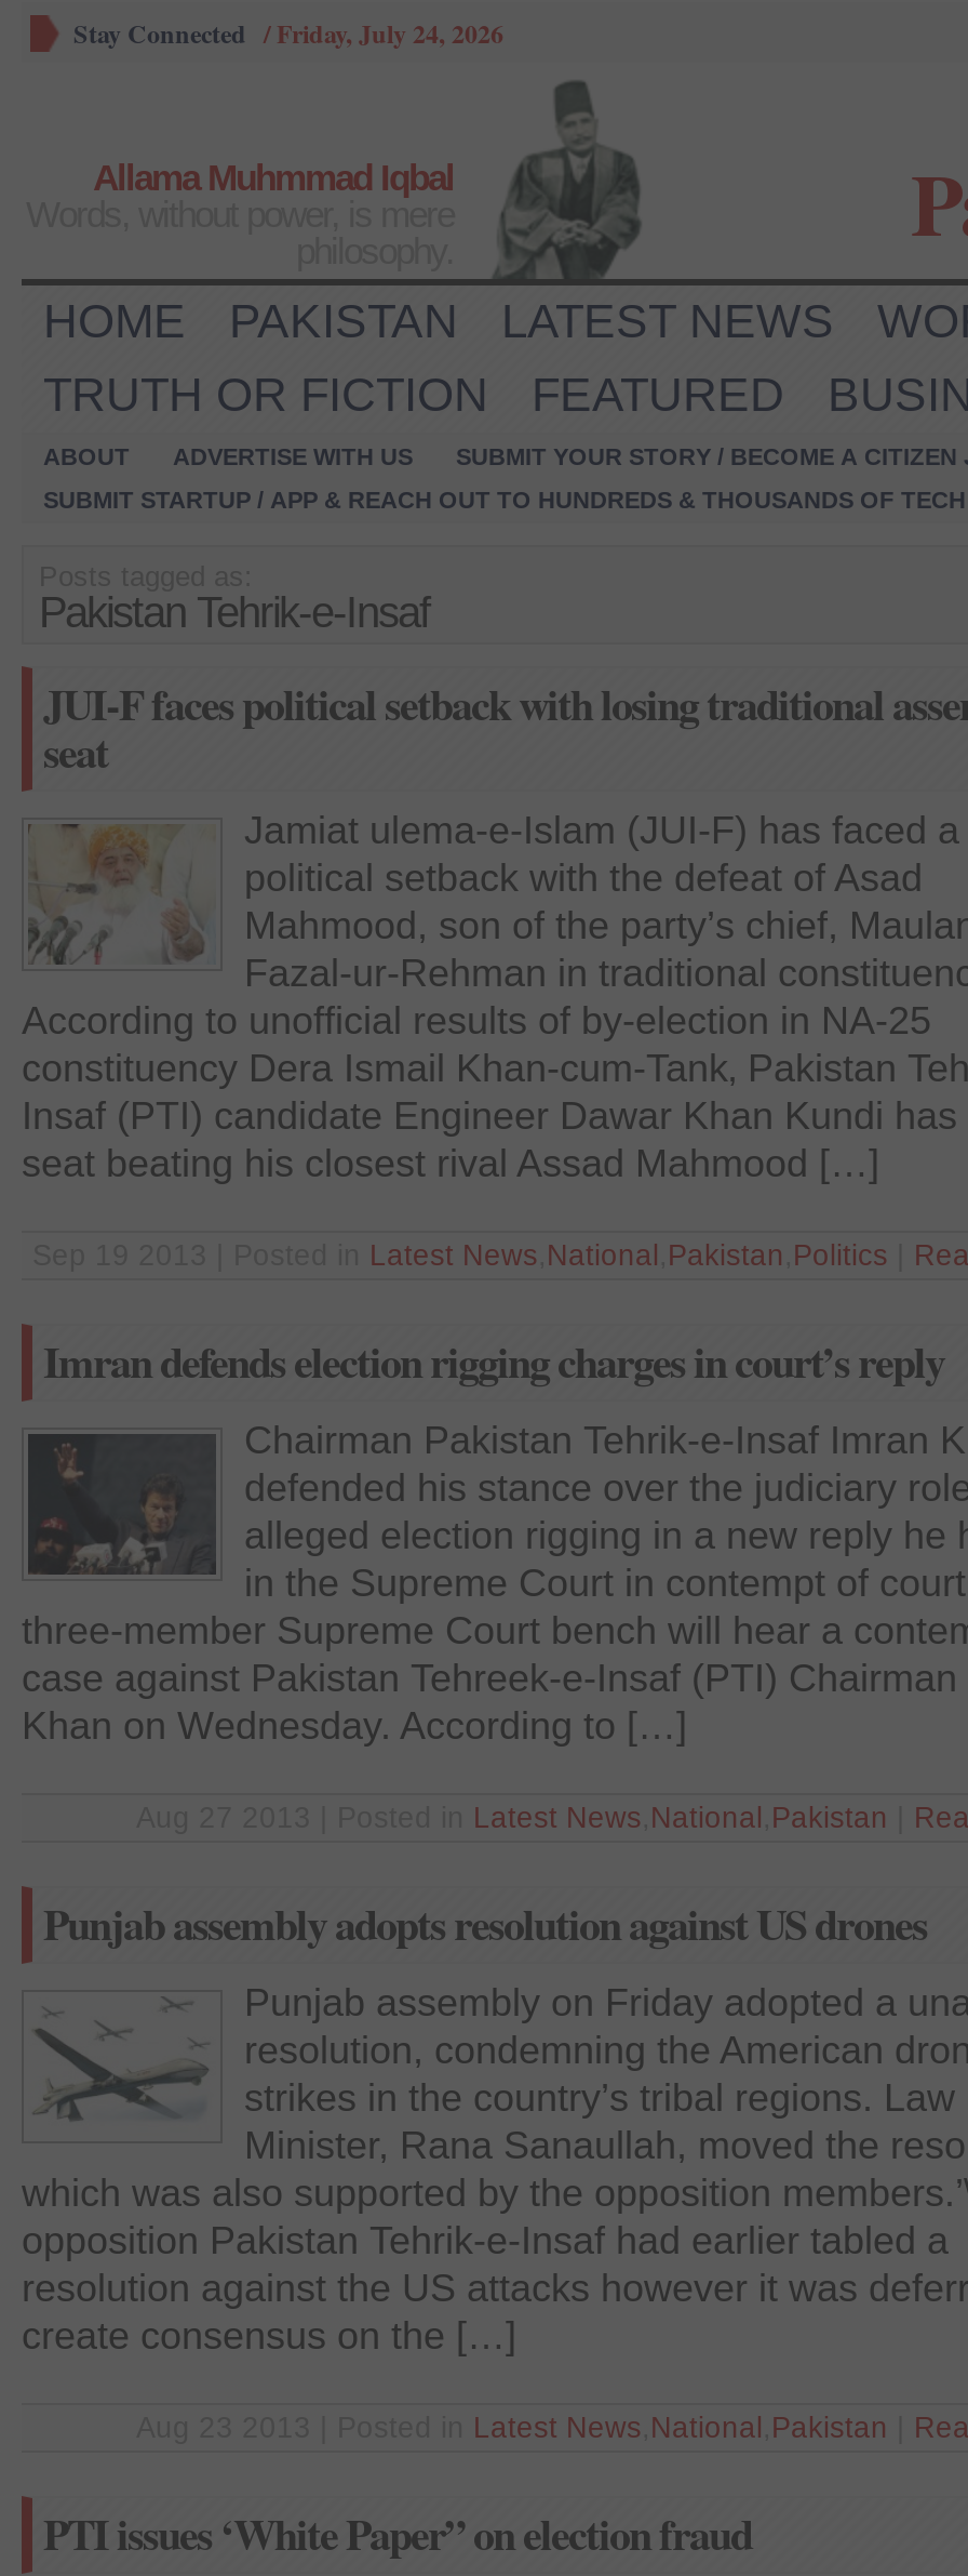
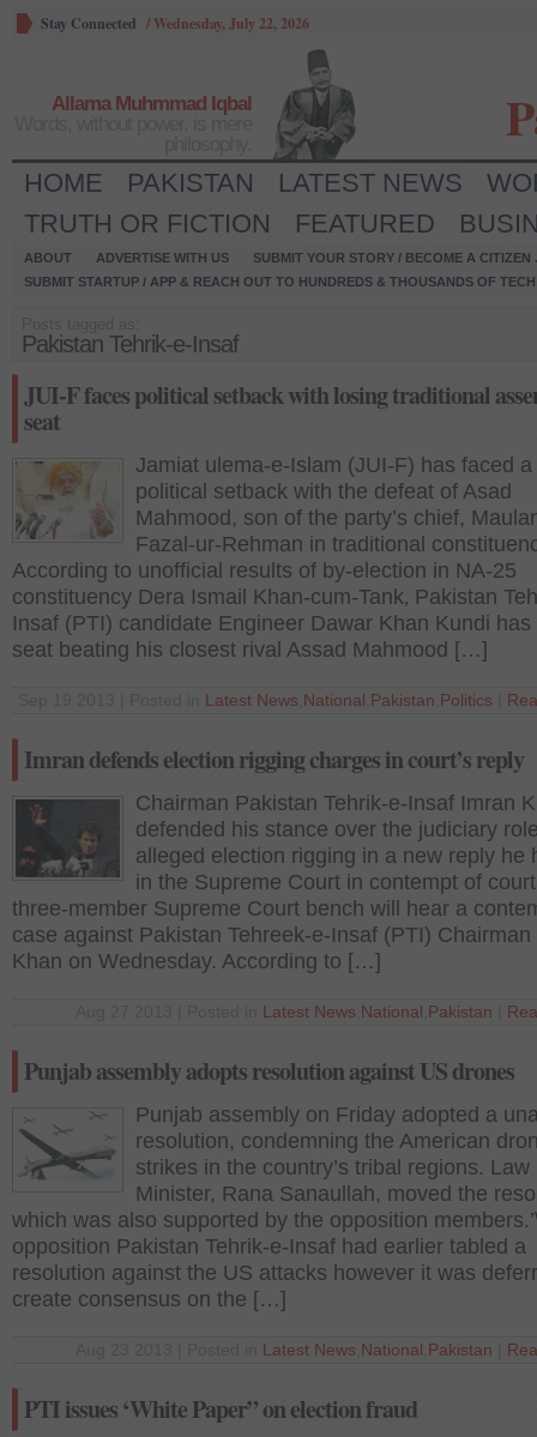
- Stay Connected / Friday, July 24, 2026
+ Stay Connected / Wednesday, July 22, 2026
